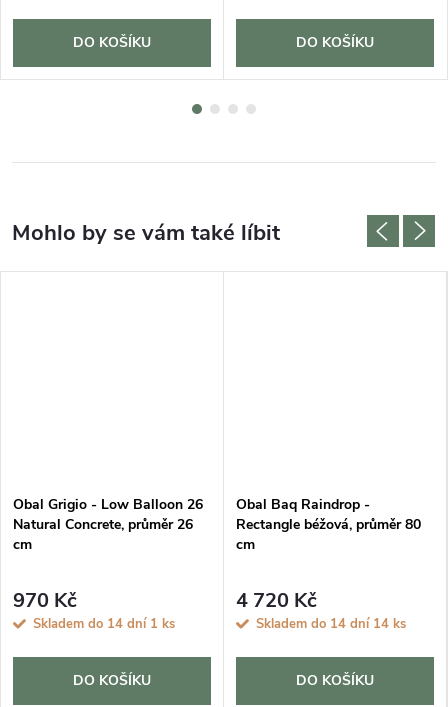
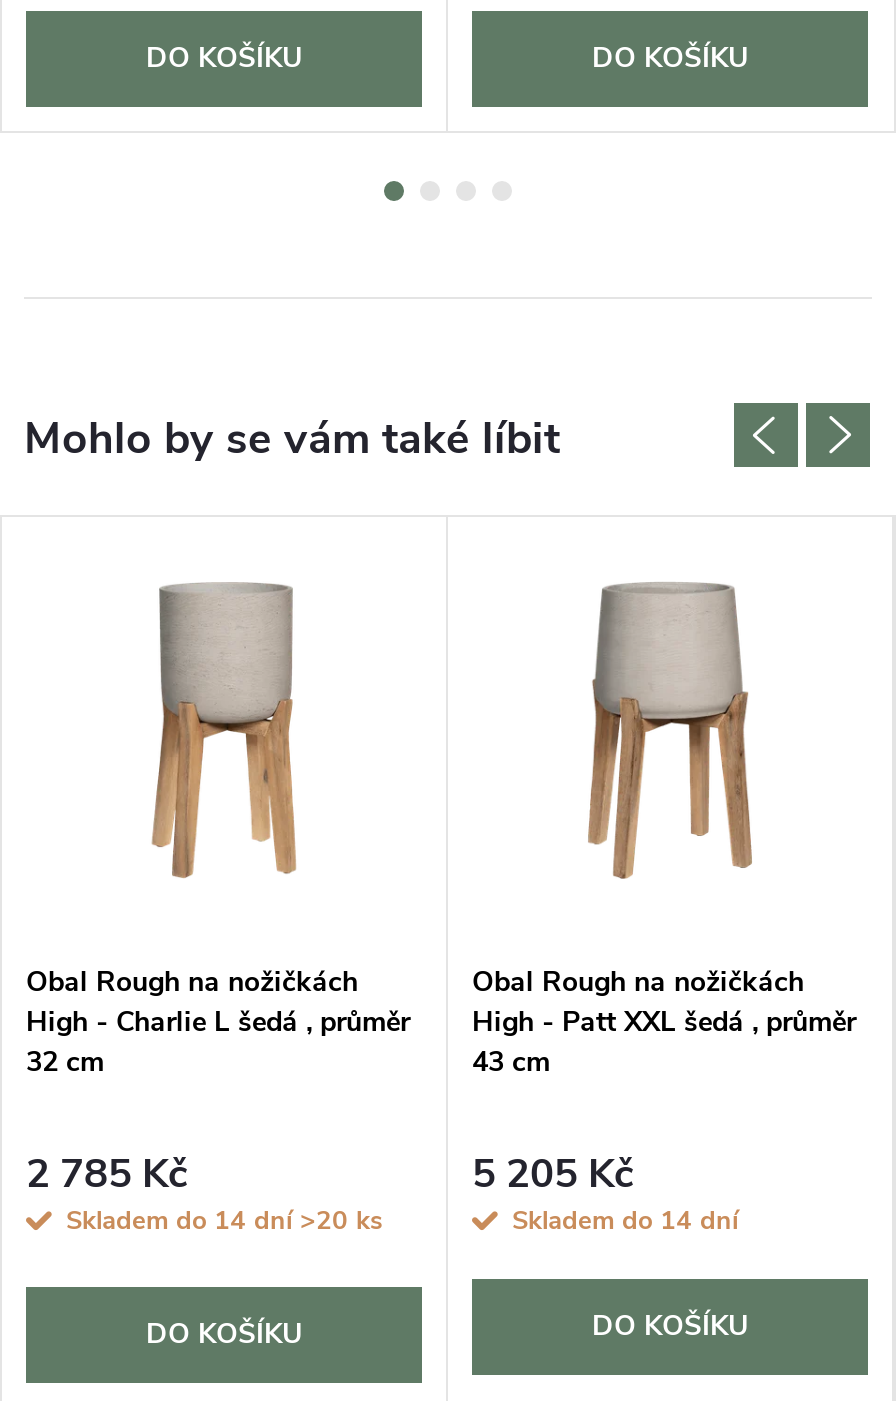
+ [image]

+ [image]

- Obal Grigio - Low Balloon 26
- Natural Concrete, průměr 26
- cm
+ Obal Rough na nožičkách
+ High - Charlie L šedá , průměr
+ 32 cm

- Obal Baq Raindrop -
- Rectangle béžová, průměr 80
- cm
+ Obal Rough na nožičkách
+ High - Patt XXL šedá , průměr
+ 43 cm

- 970 Kč
- Skladem do 14 dní 1 ks
+ 2 785 Kč
+ Skladem do 14 dní >20 ks

- 4 720 Kč
- Skladem do 14 dní 14 ks
+ 5 205 Kč
+ Skladem do 14 dní
